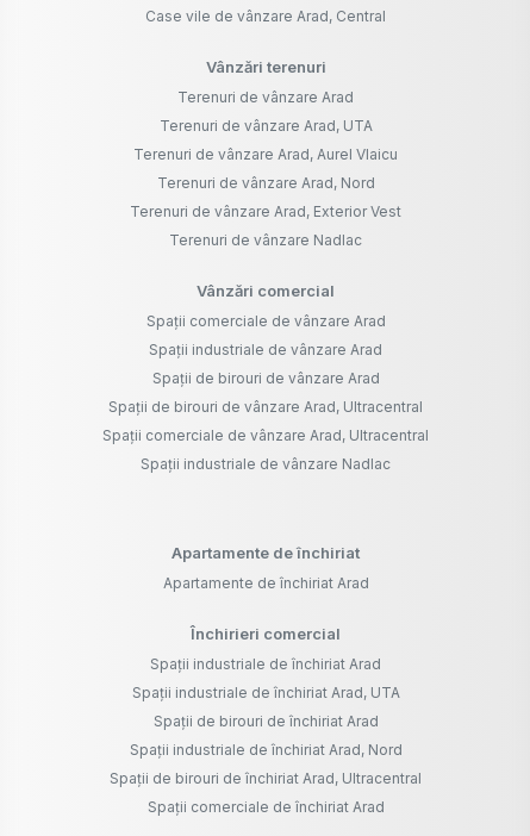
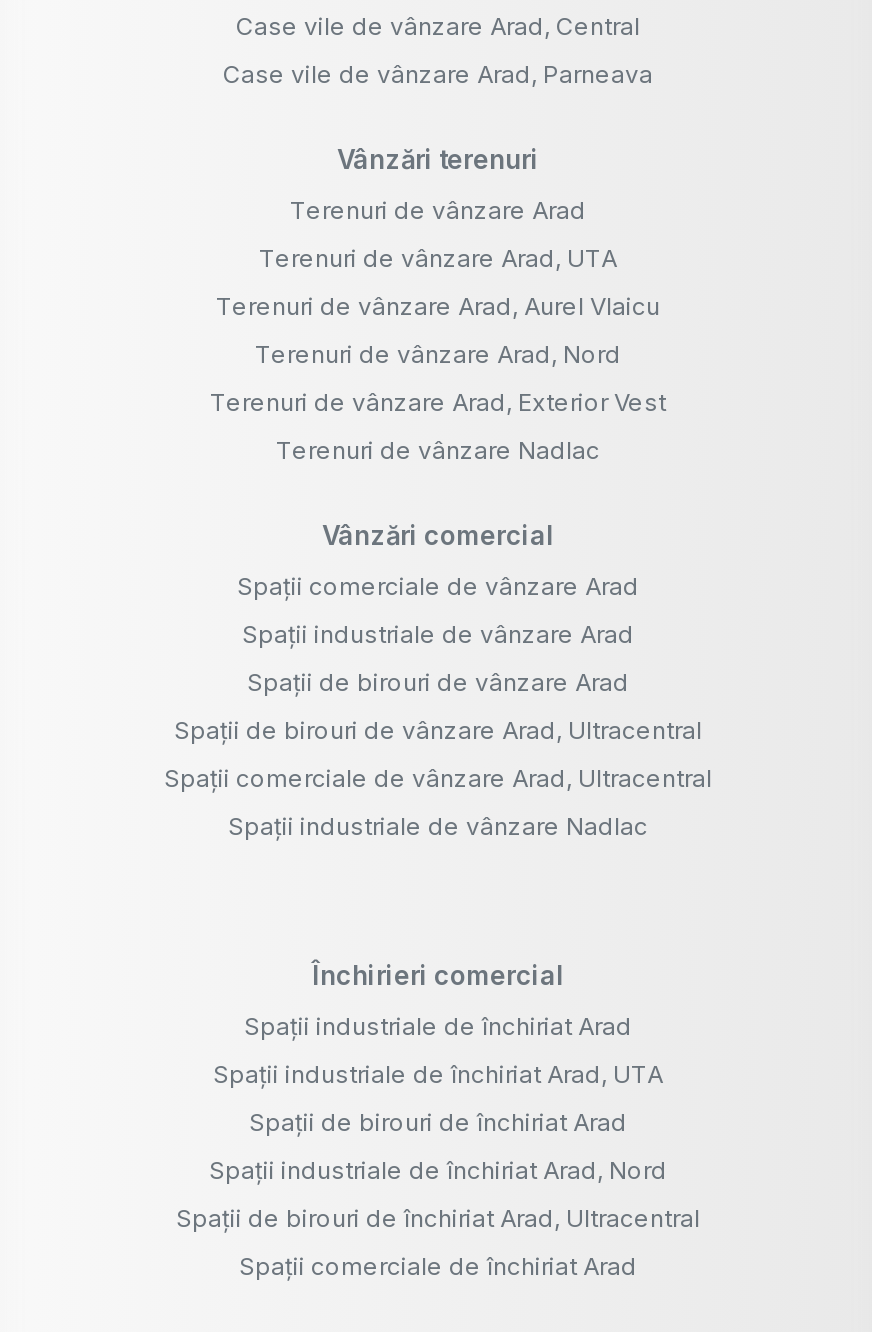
+ Case vile de vânzare Arad, Parneava

moved down: Vânzări terenuri | Terenuri de vânzare Arad | Terenuri de vânzare Arad, UTA | ... | Spații comerciale de vânzare Arad, Ultracentral | Spații industriale de vânzare Nadlac

- Apartamente de închiriat
- Apartamente de închiriat Arad
